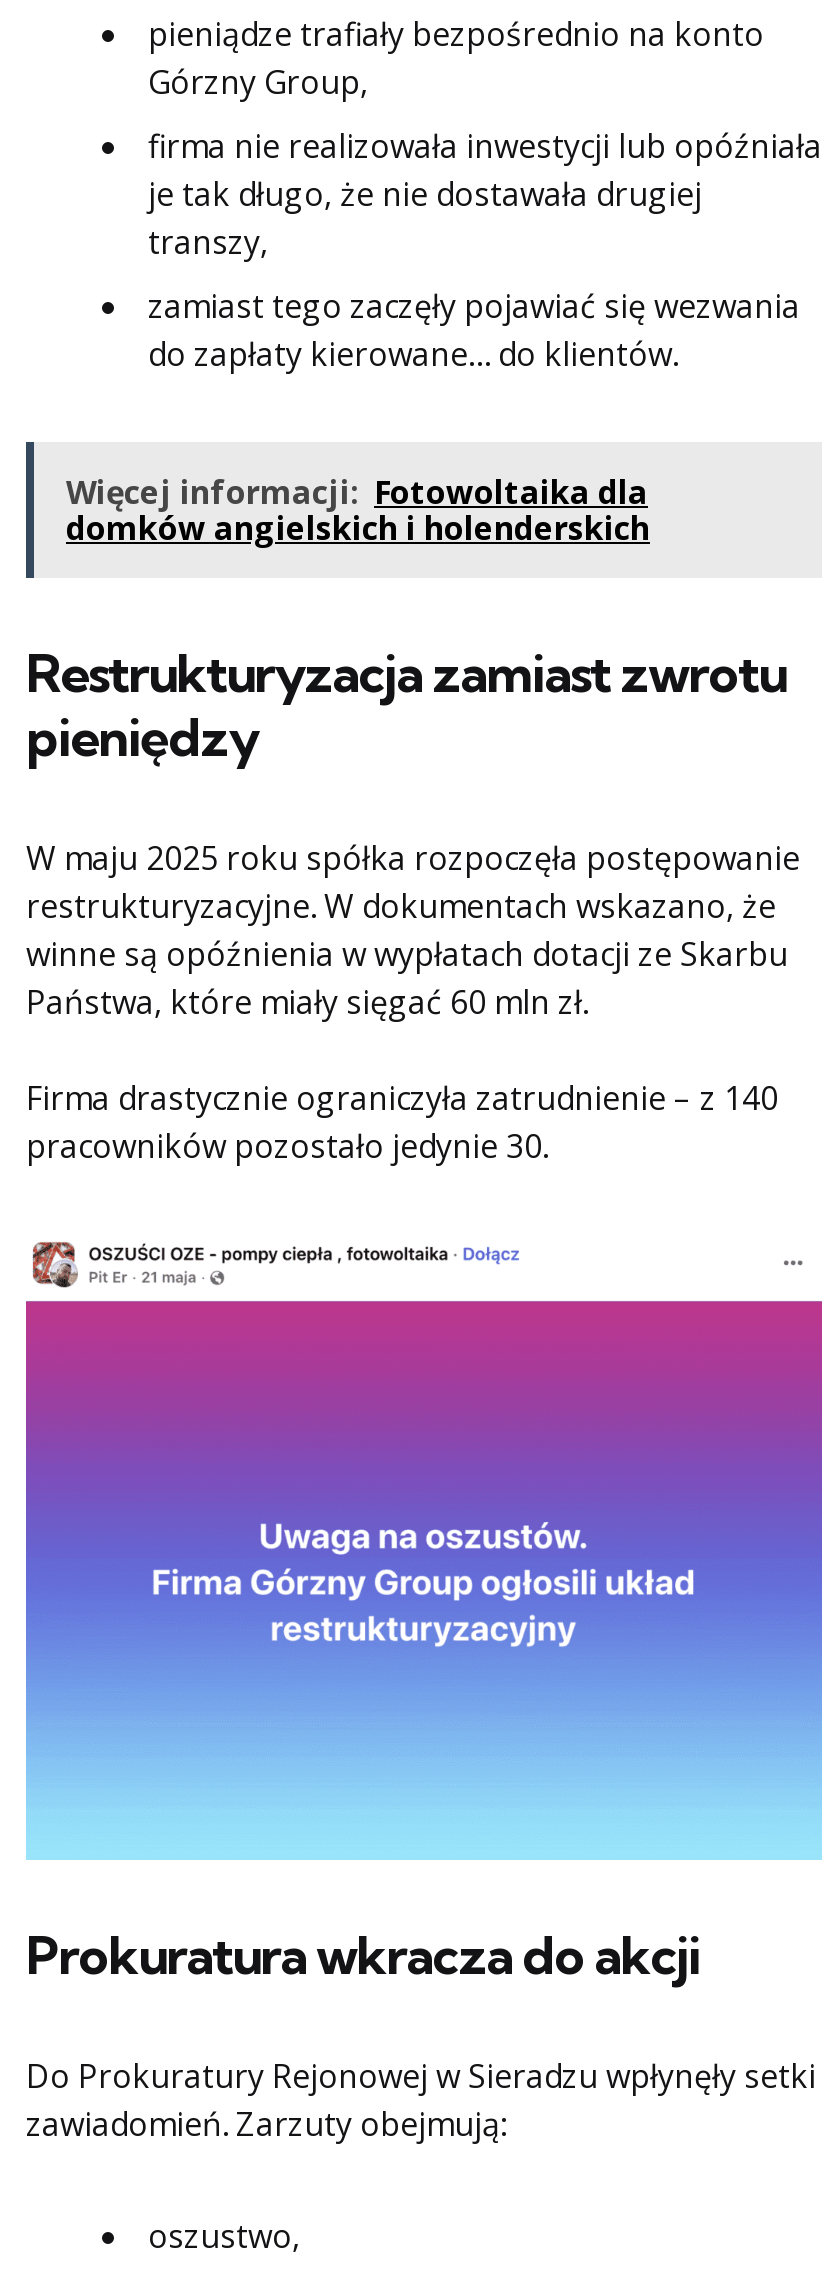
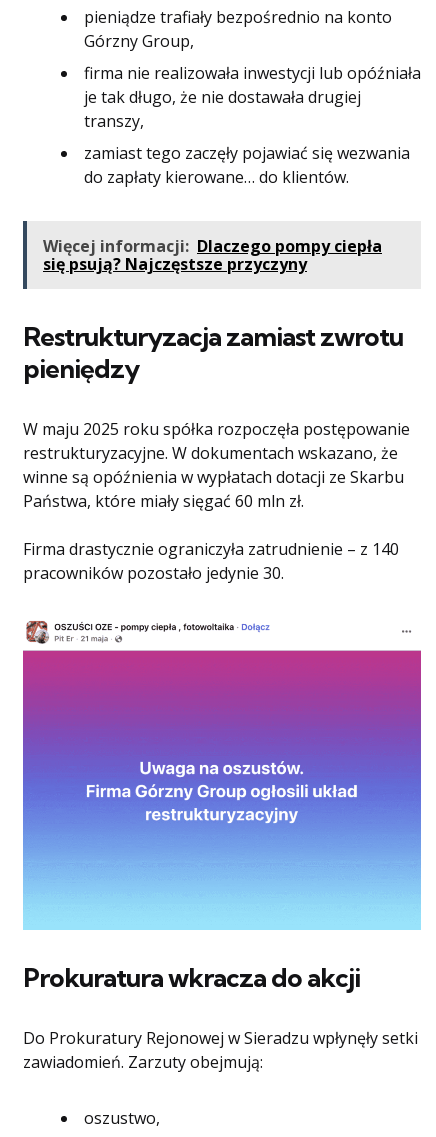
- Więcej informacji: Fotowoltaika dla
- domków angielskich i holenderskich
+ Więcej informacji: Dlaczego pompy ciepła
+ się psują? Najczęstsze przyczyny
